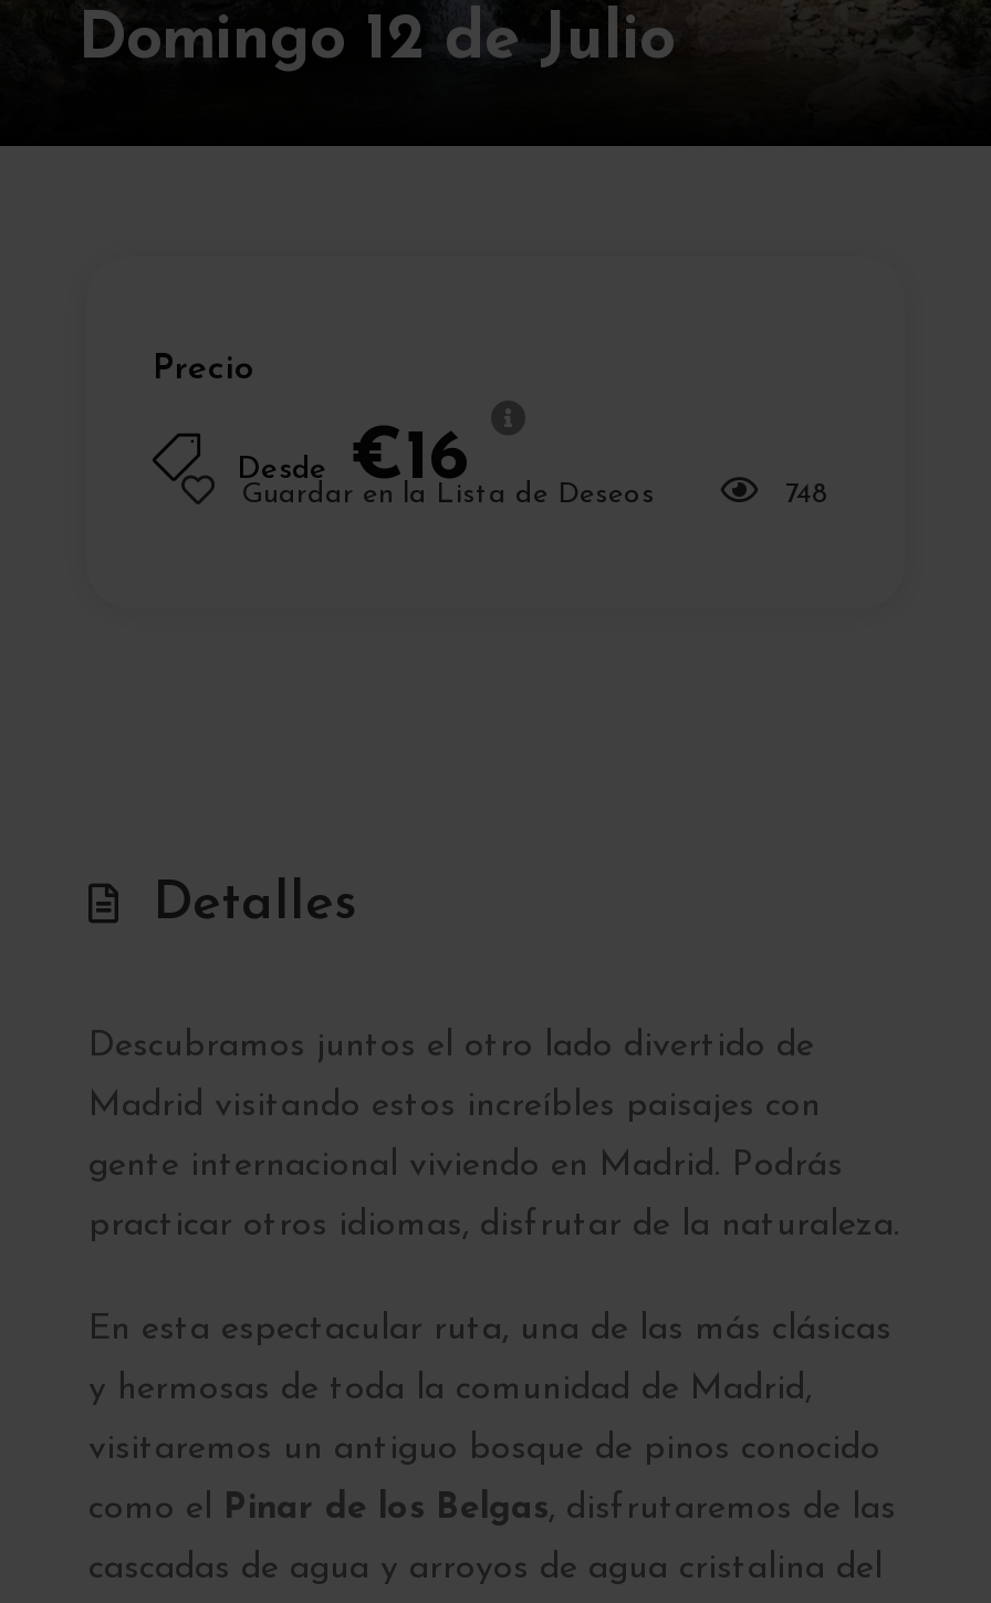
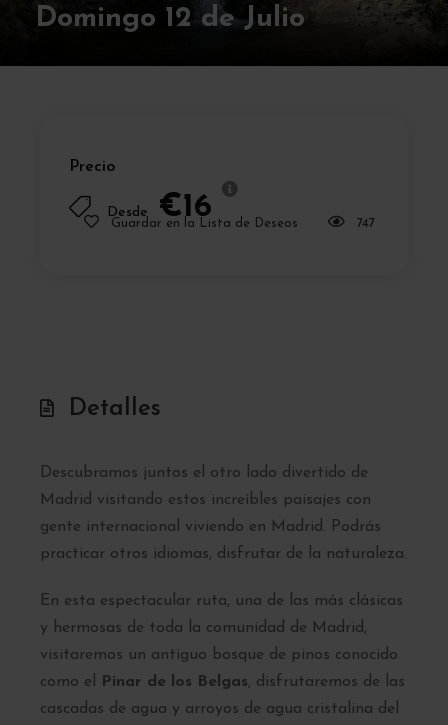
- 748
+ 747
